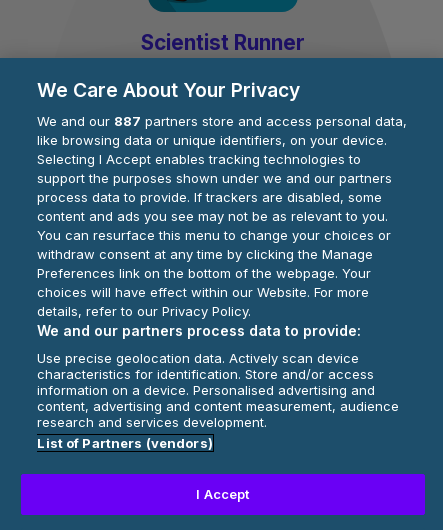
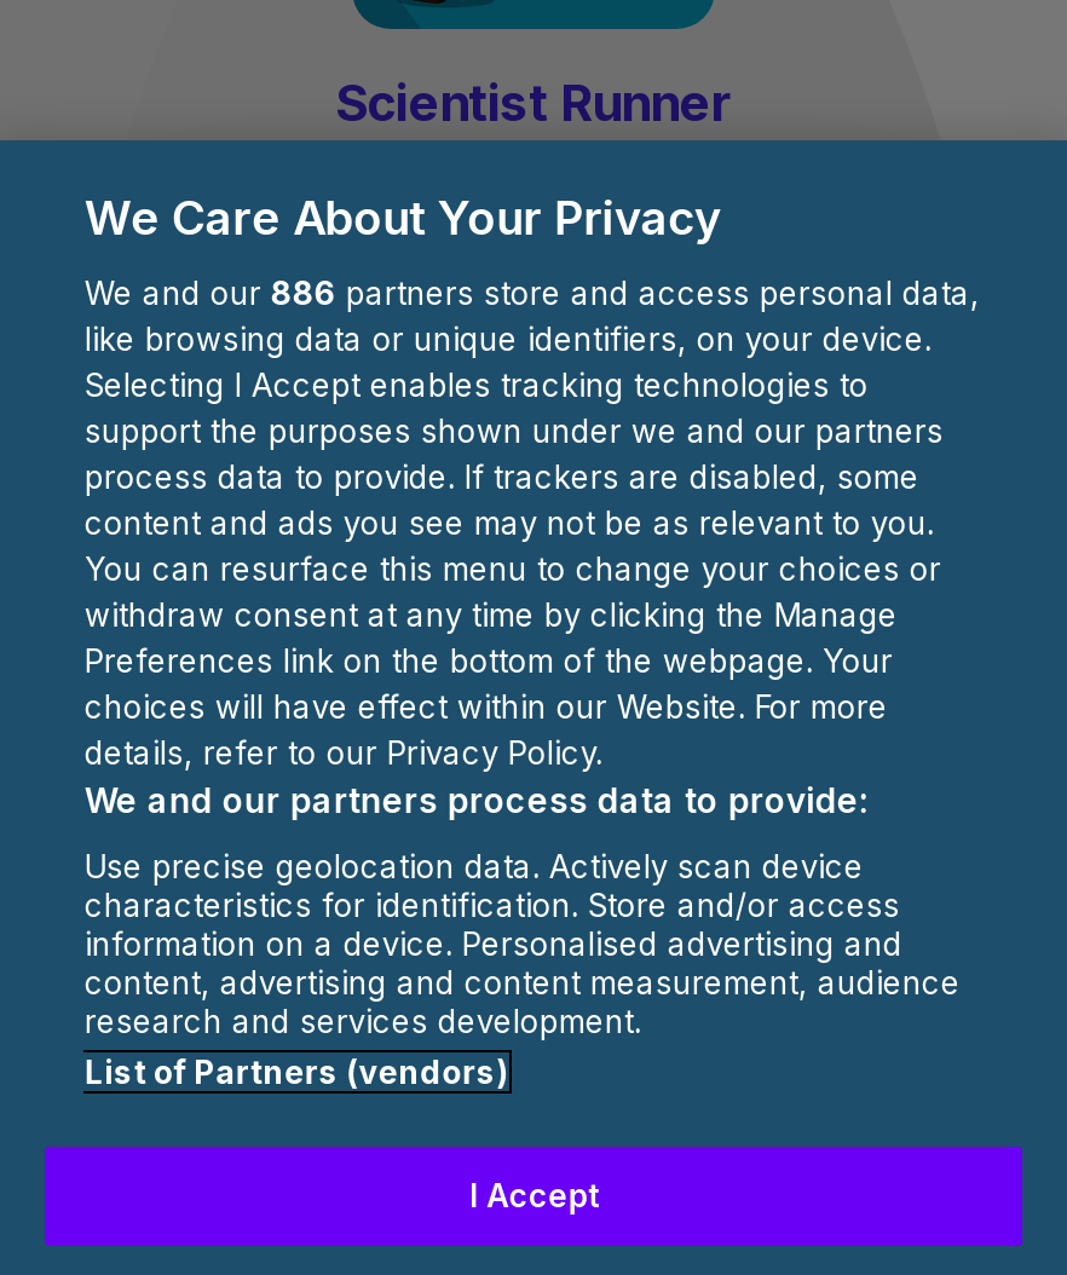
- We and our 887 partners store and access personal data,
+ We and our 886 partners store and access personal data,
